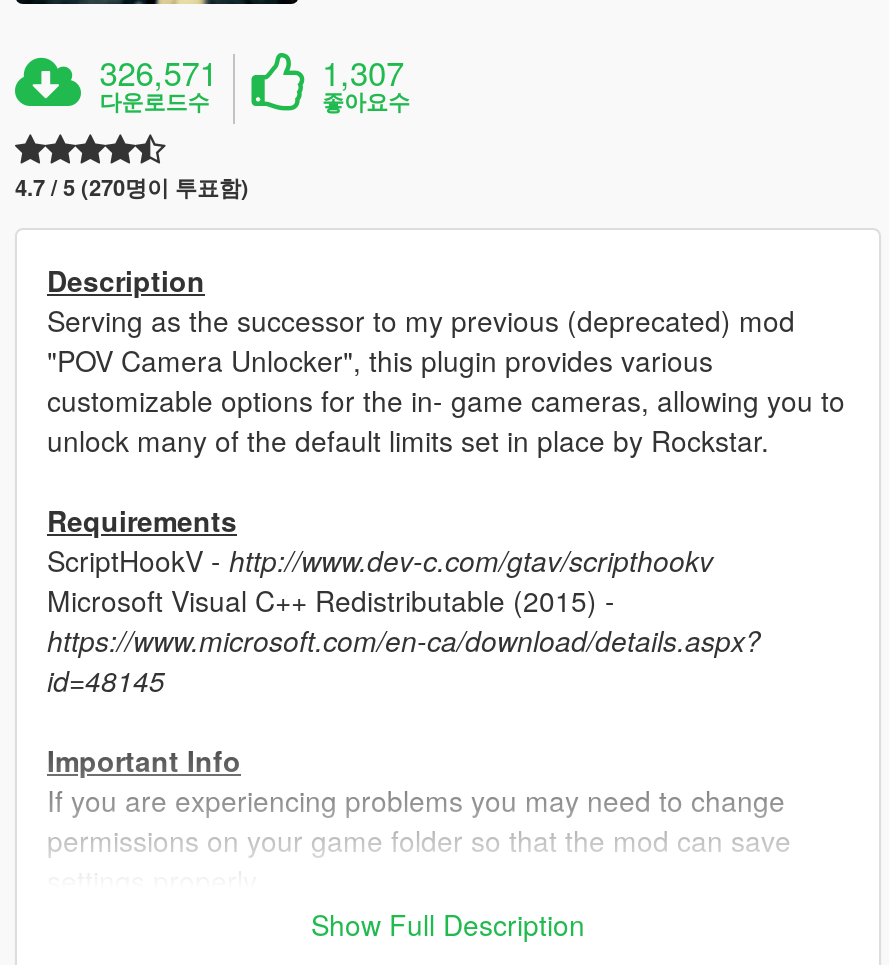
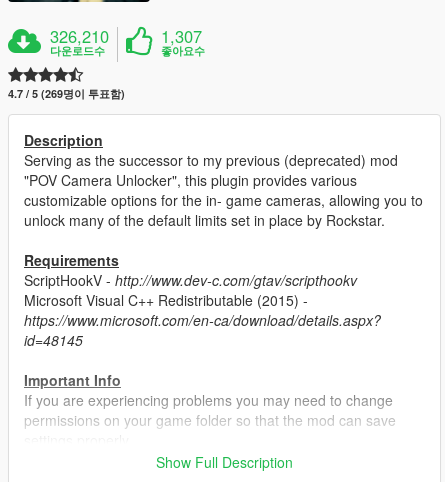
- 326,571
+ 326,210

- 4.7 / 5 (270명이 투표함)
+ 4.7 / 5 (269명이 투표함)
